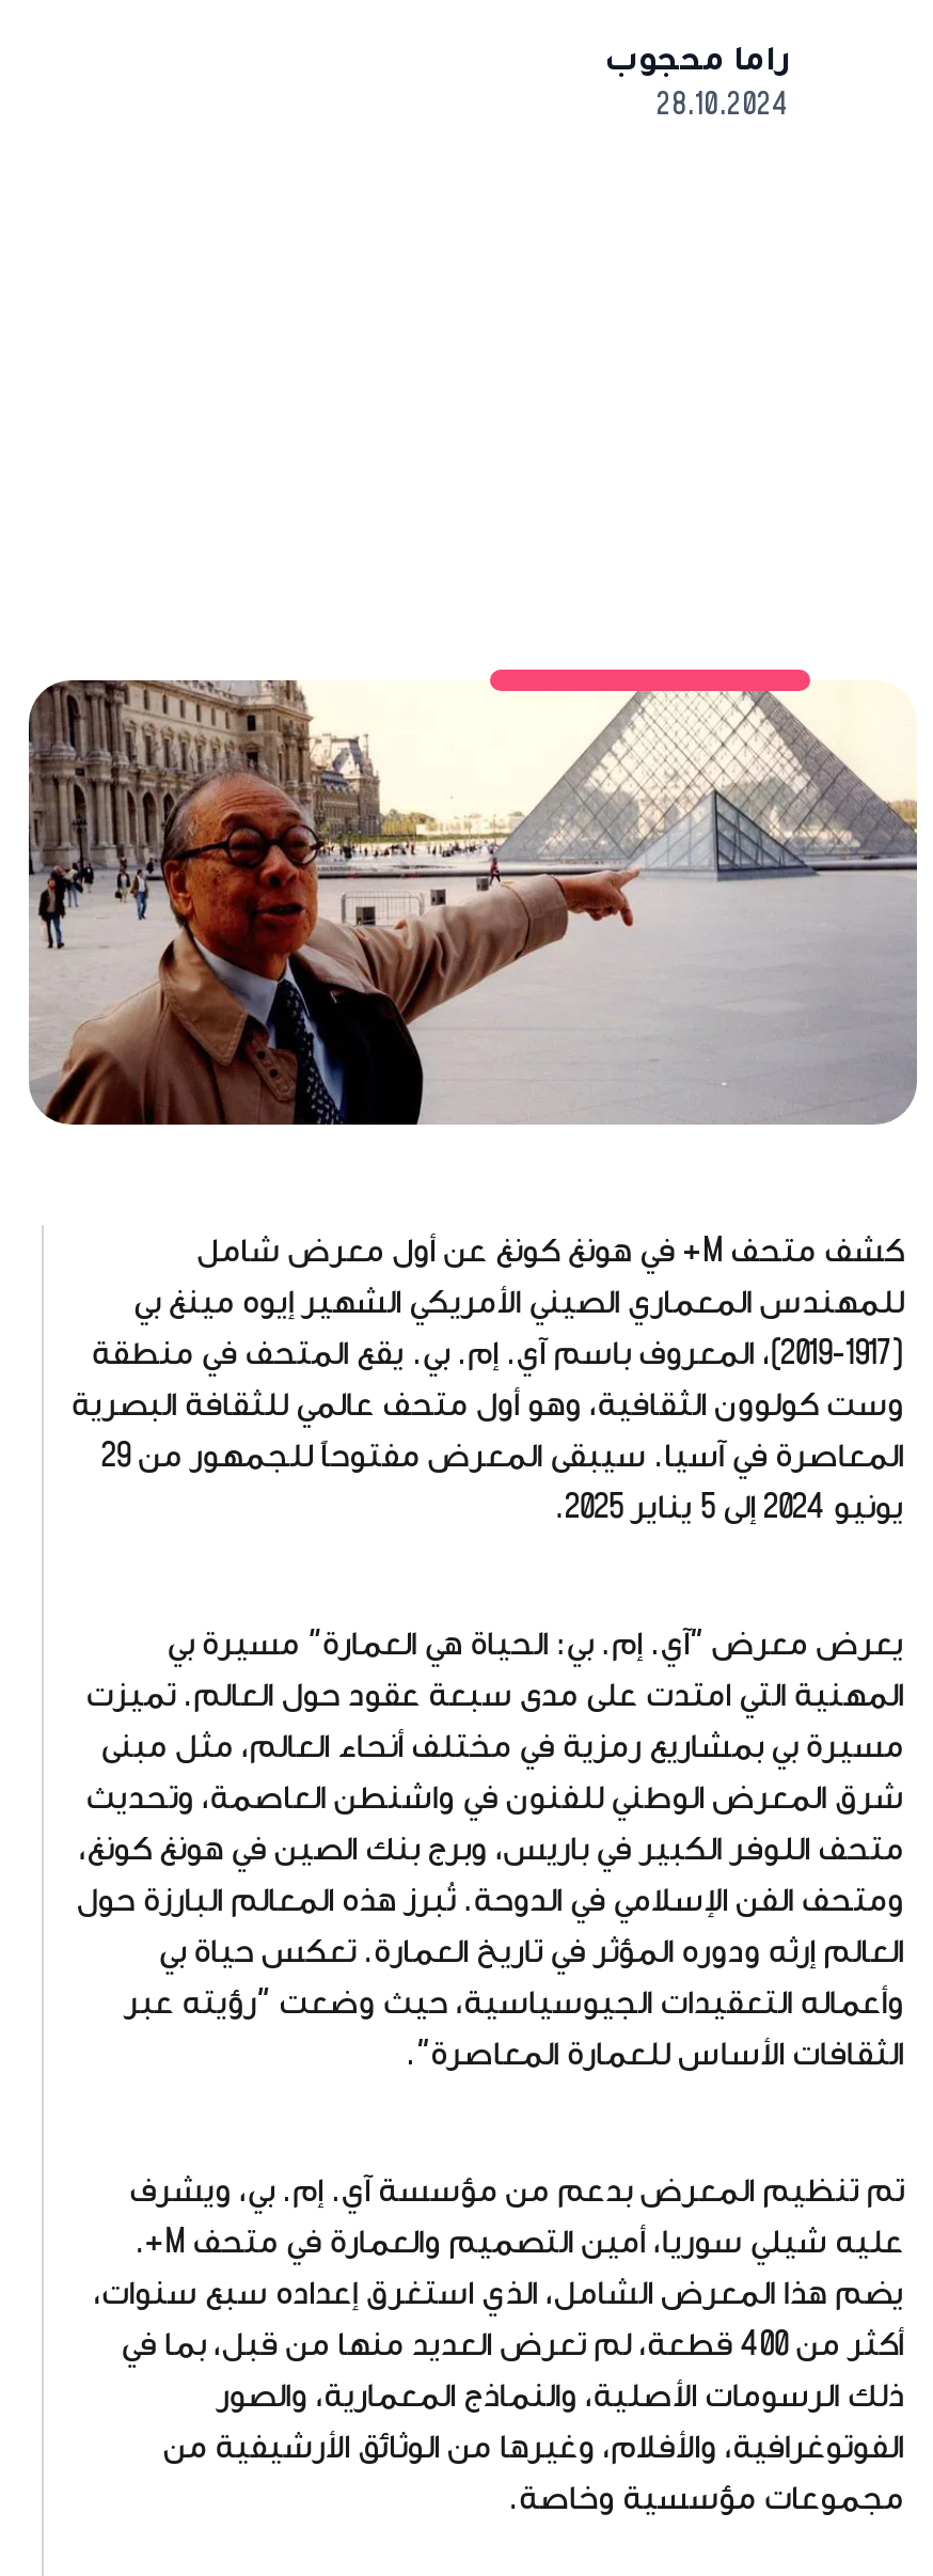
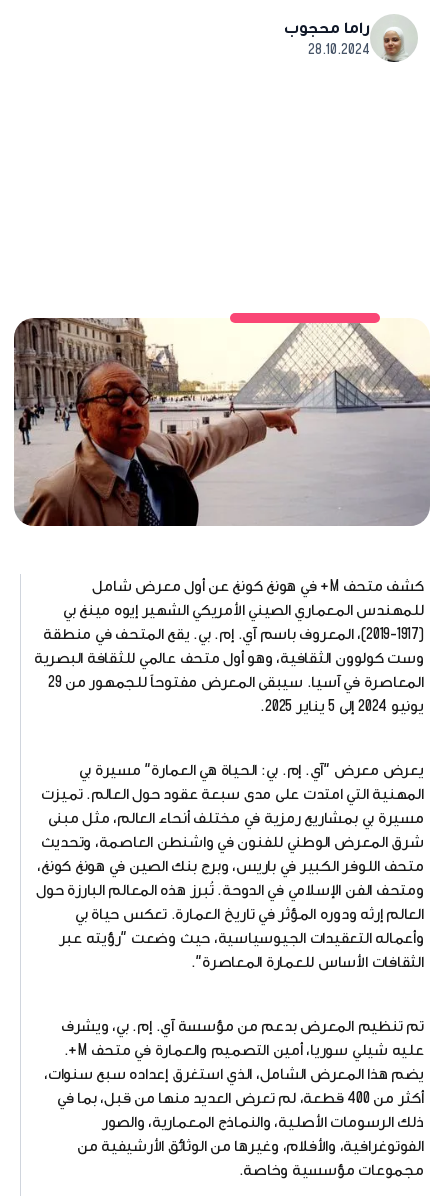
+ [image]
